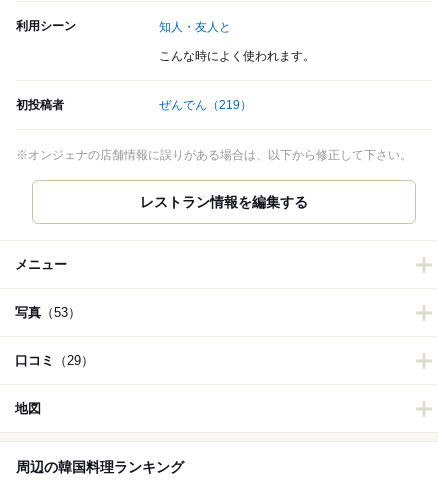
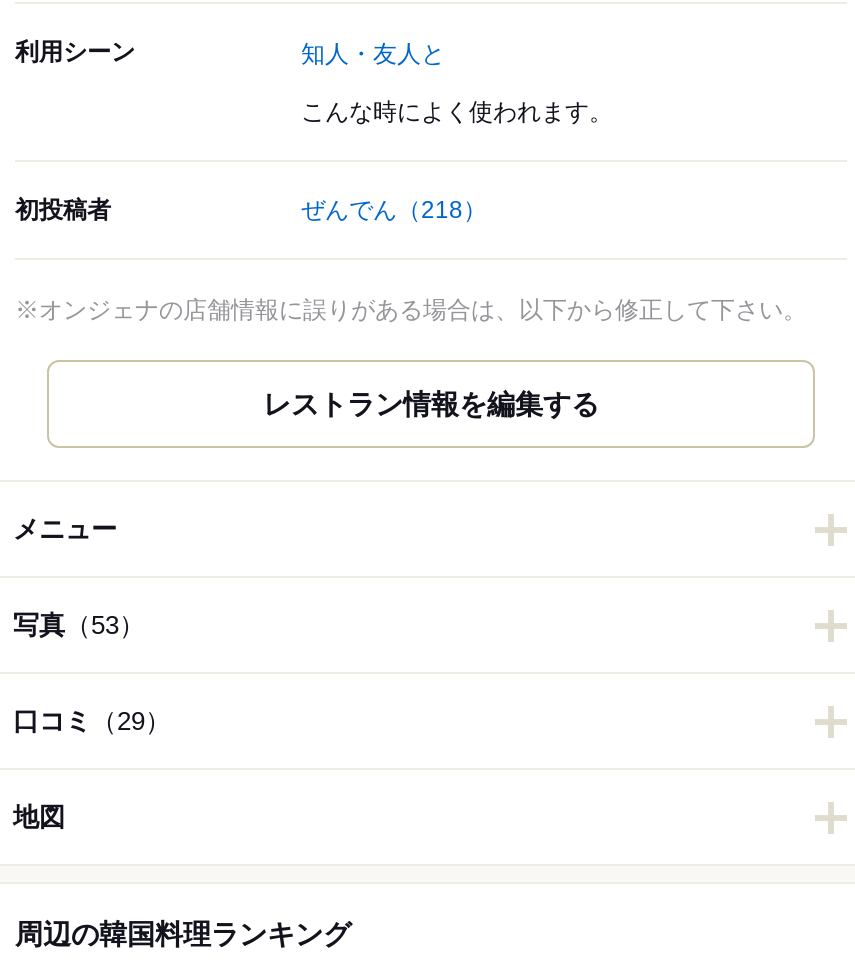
- ぜんでん（219）
+ ぜんでん（218）
